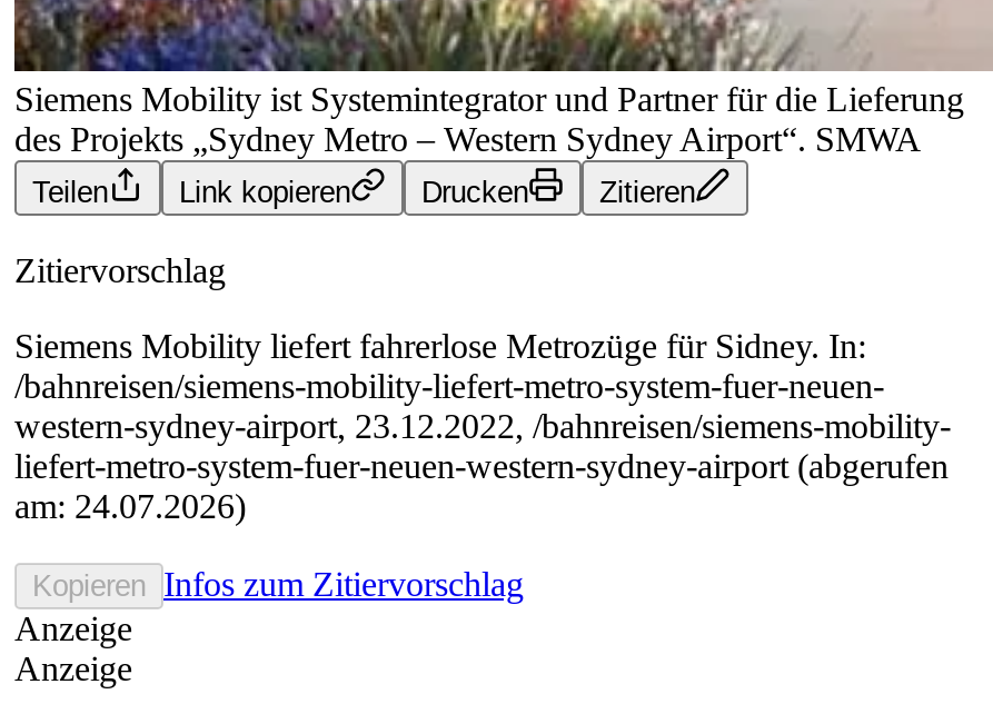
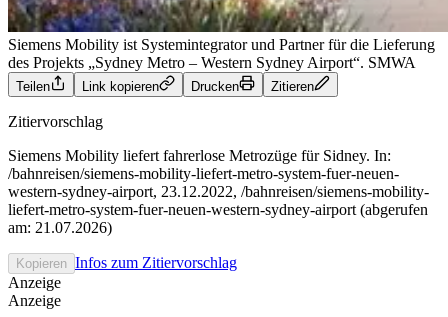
- am: 24.07.2026)
+ am: 21.07.2026)
